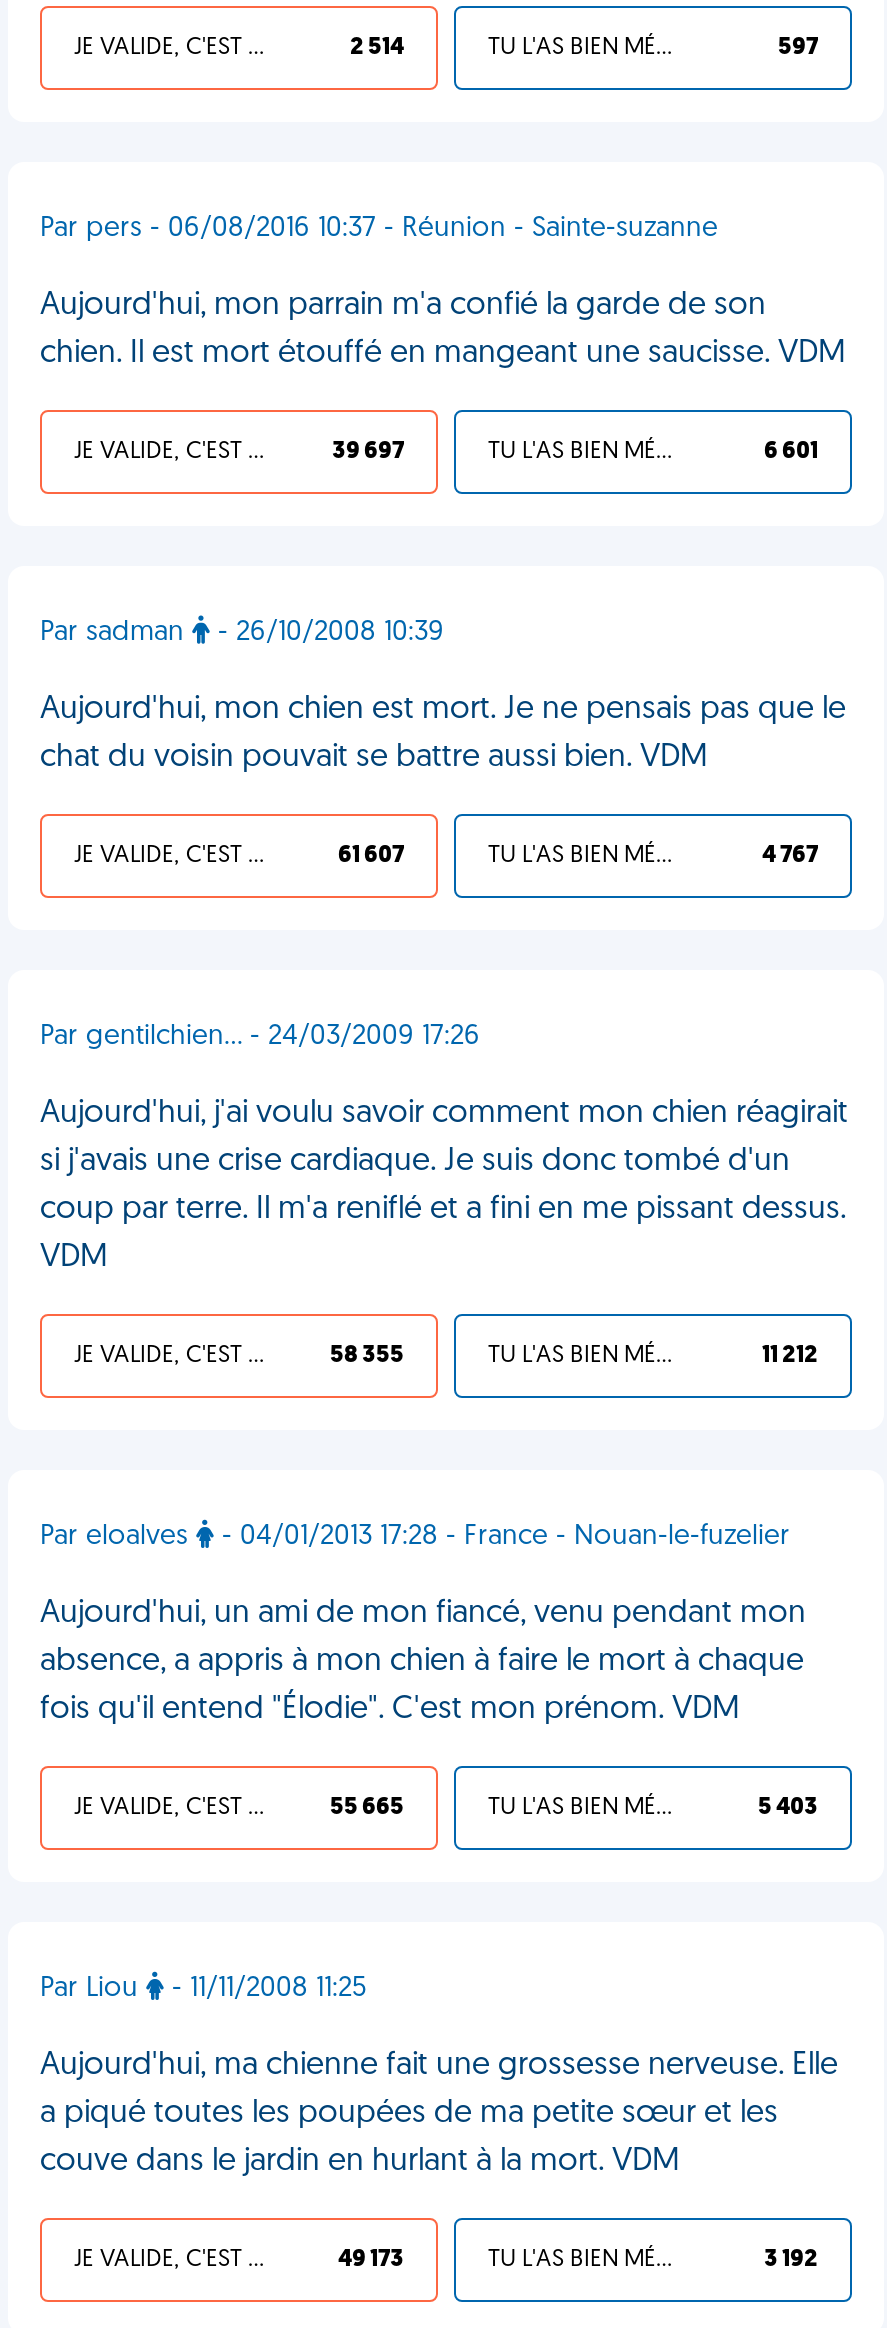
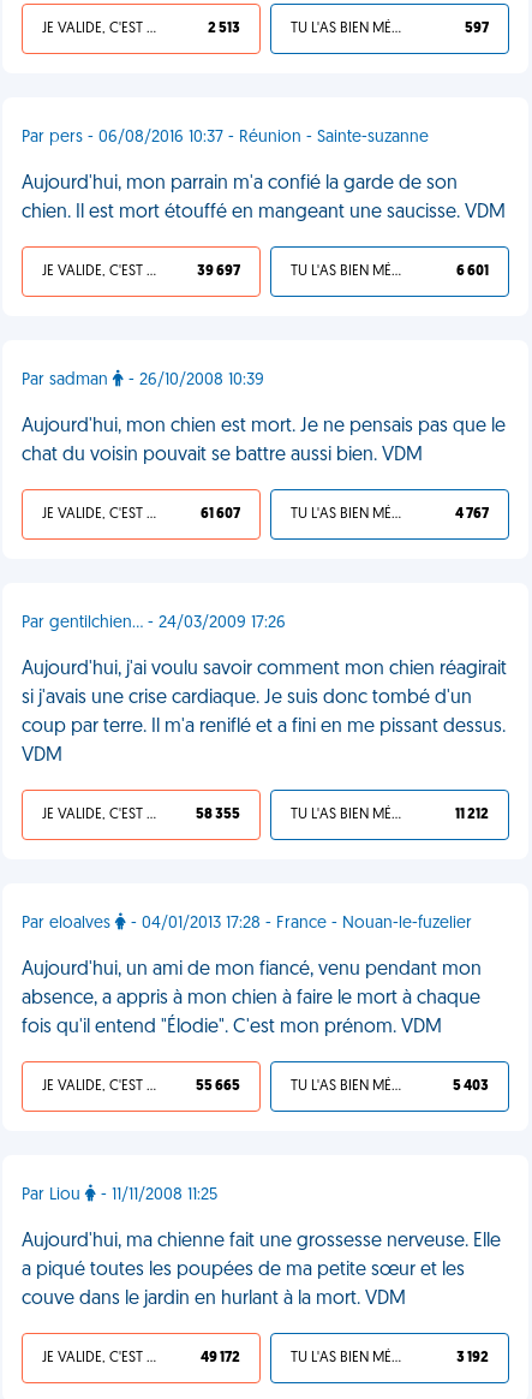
- 2 514
+ 2 513

- 49 173
+ 49 172
